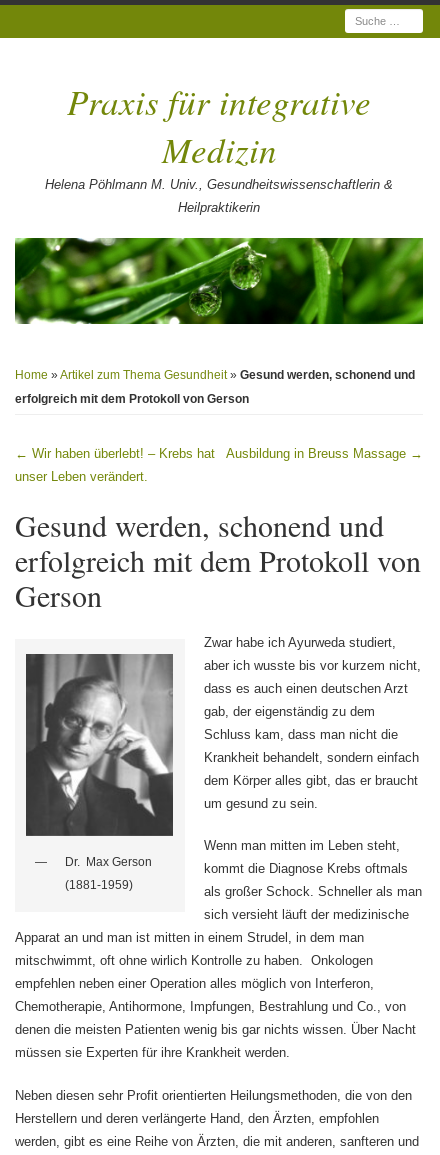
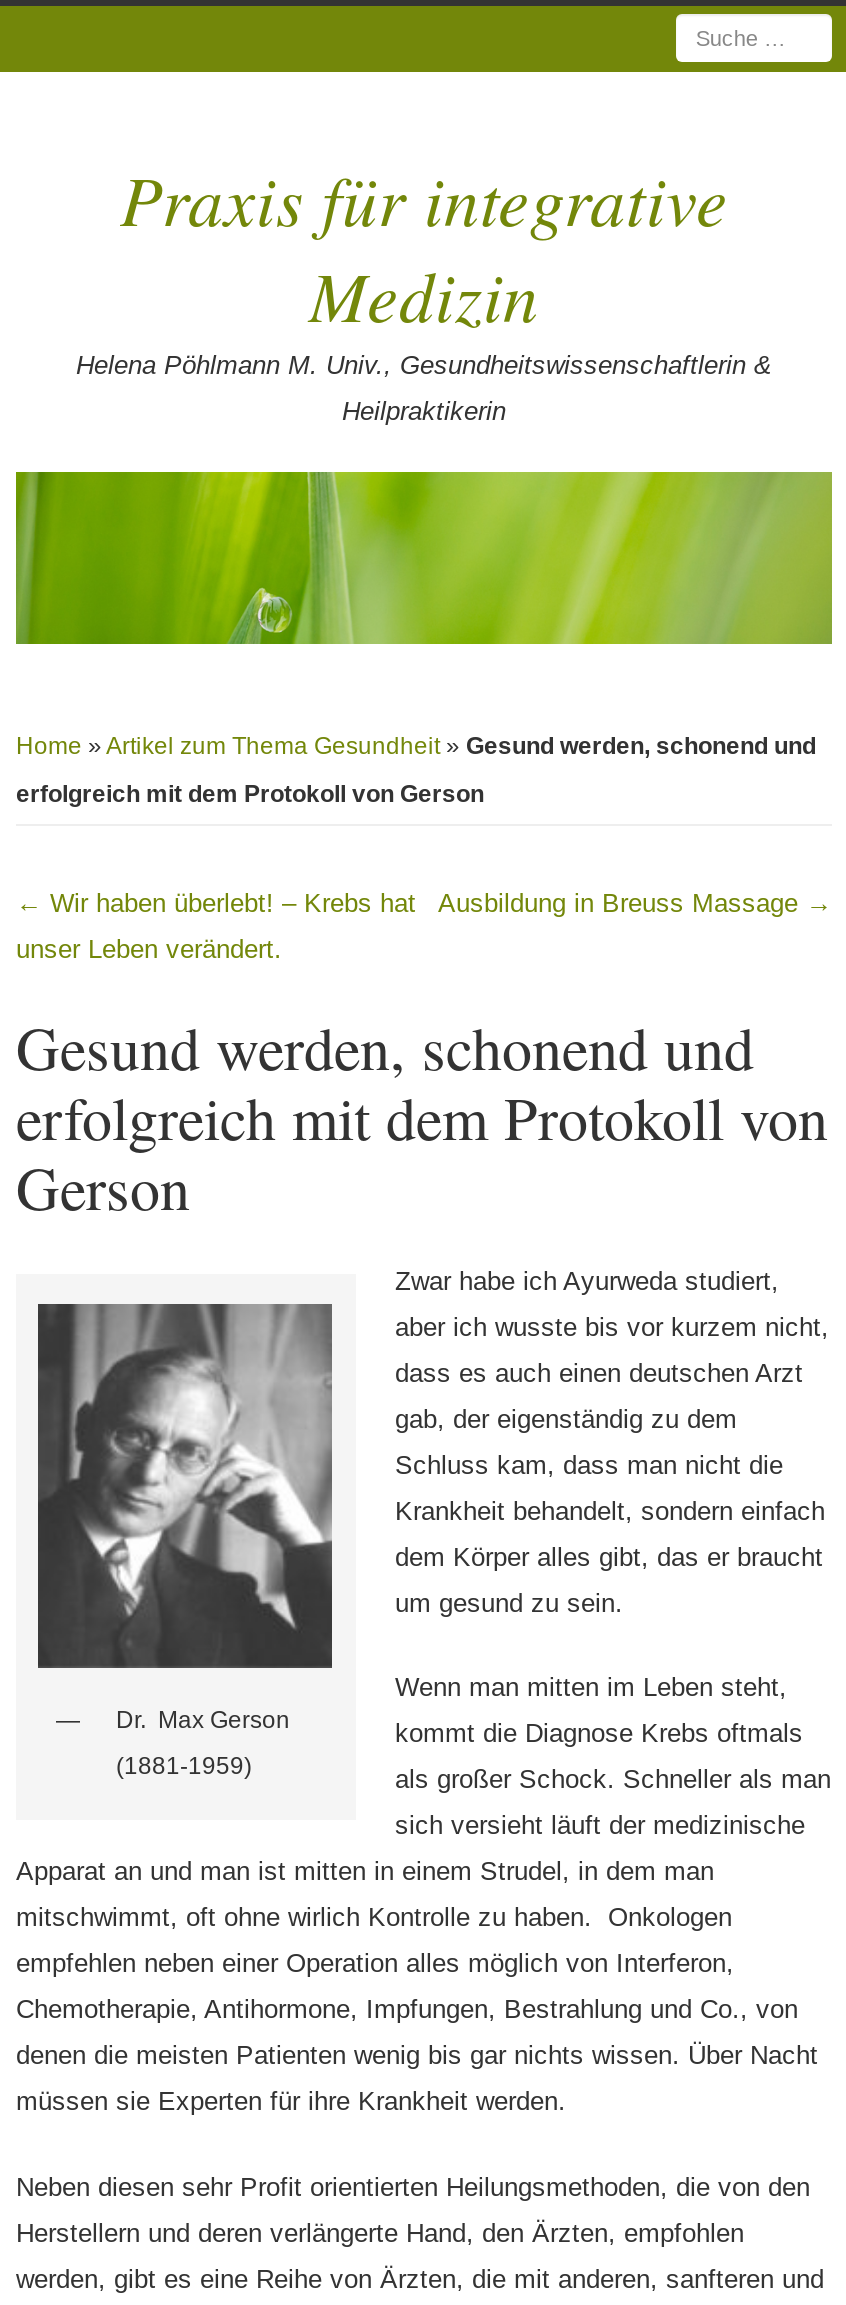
- [image]
+ [image]
